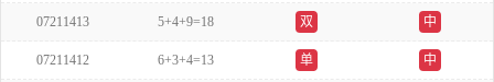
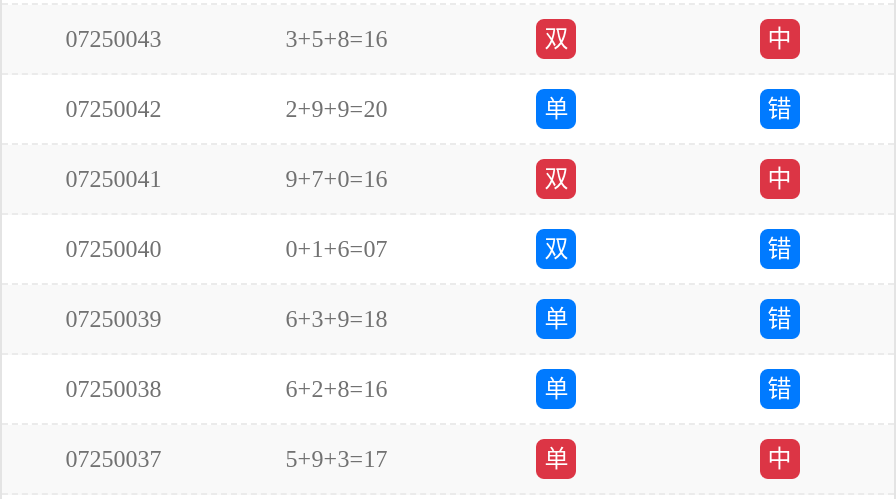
- 07211413
+ 07250043

- 5+4+9=18
+ 3+5+8=16

- 07211412
- 6+3+4=13
+ 07250042
+ 2+9+9=20
+ 单
+ 错
+ 07250041
+ 9+7+0=16
+ 双
+ 中
+ 07250040
+ 0+1+6=07
+ 双
+ 错
+ 07250039
+ 6+3+9=18
+ 单
+ 错
+ 07250038
+ 6+2+8=16
+ 单
+ 错
+ 07250037
+ 5+9+3=17
